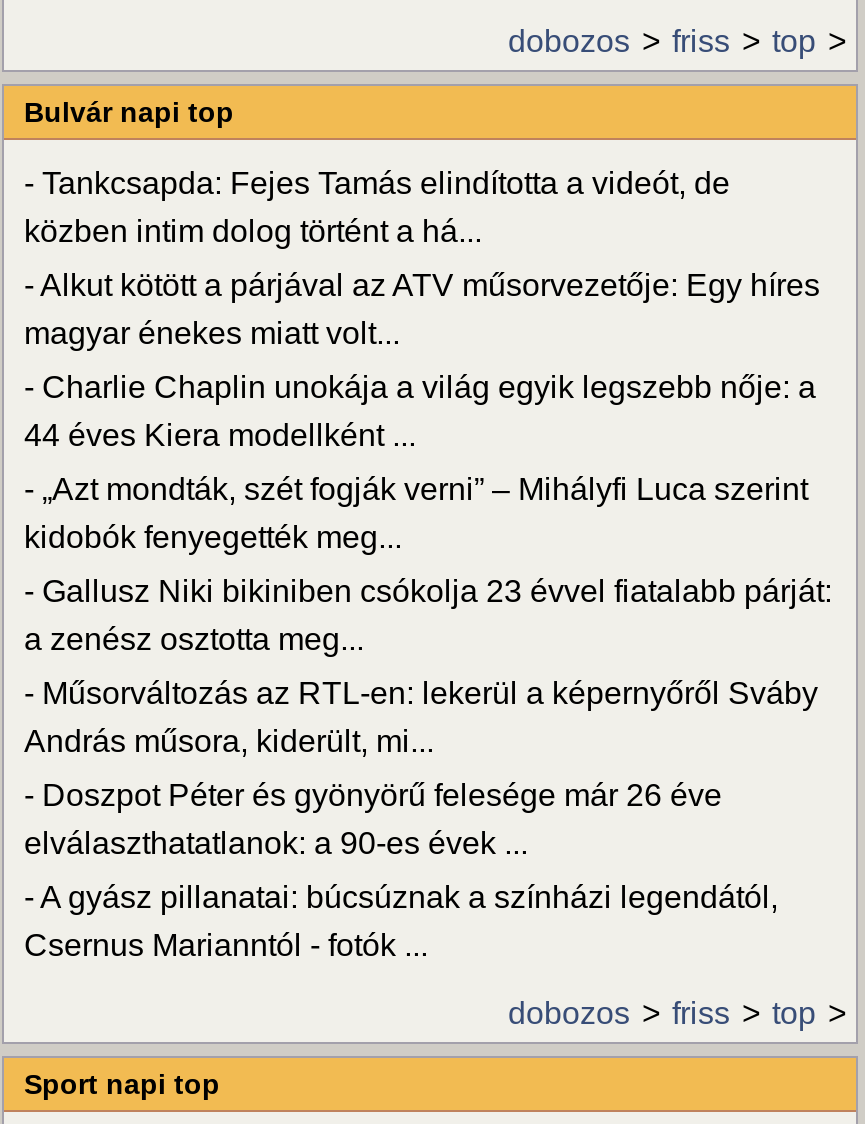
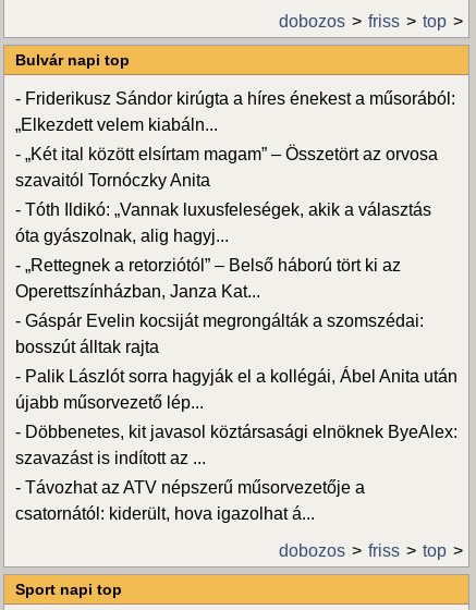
- - Tankcsapda: Fejes Tamás elindította a videót, de
- közben intim dolog történt a há...
+ - Friderikusz Sándor kirúgta a híres énekest a műsorából:
+ „Elkezdett velem kiabáln...

- - Alkut kötött a párjával az ATV műsorvezetője: Egy híres
- magyar énekes miatt volt...
+ - „Két ital között elsírtam magam” – Összetört az orvosa
+ szavaitól Tornóczky Anita

- - Charlie Chaplin unokája a világ egyik legszebb nője: a
- 44 éves Kiera modellként ...
+ - Tóth Ildikó: „Vannak luxusfeleségek, akik a választás
+ óta gyászolnak, alig hagyj...

- - „Azt mondták, szét fogják verni” – Mihályfi Luca szerint
- kidobók fenyegették meg...
+ - „Rettegnek a retorziótól” – Belső háború tört ki az
+ Operettszínházban, Janza Kat...

- - Gallusz Niki bikiniben csókolja 23 évvel fiatalabb párját:
- a zenész osztotta meg...
+ - Gáspár Evelin kocsiját megrongálták a szomszédai:
+ bosszút álltak rajta

- - Műsorváltozás az RTL-en: lekerül a képernyőről Sváby
- András műsora, kiderült, mi...
+ - Palik Lászlót sorra hagyják el a kollégái, Ábel Anita után
+ újabb műsorvezető lép...

- - Doszpot Péter és gyönyörű felesége már 26 éve
- elválaszthatatlanok: a 90-es évek ...
+ - Döbbenetes, kit javasol köztársasági elnöknek ByeAlex:
+ szavazást is indított az ...

- - A gyász pillanatai: búcsúznak a színházi legendától,
- Csernus Marianntól - fotók ...
+ - Távozhat az ATV népszerű műsorvezetője a
+ csatornától: kiderült, hova igazolhat á...
